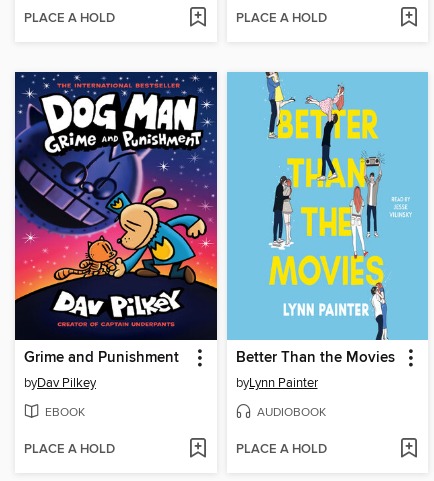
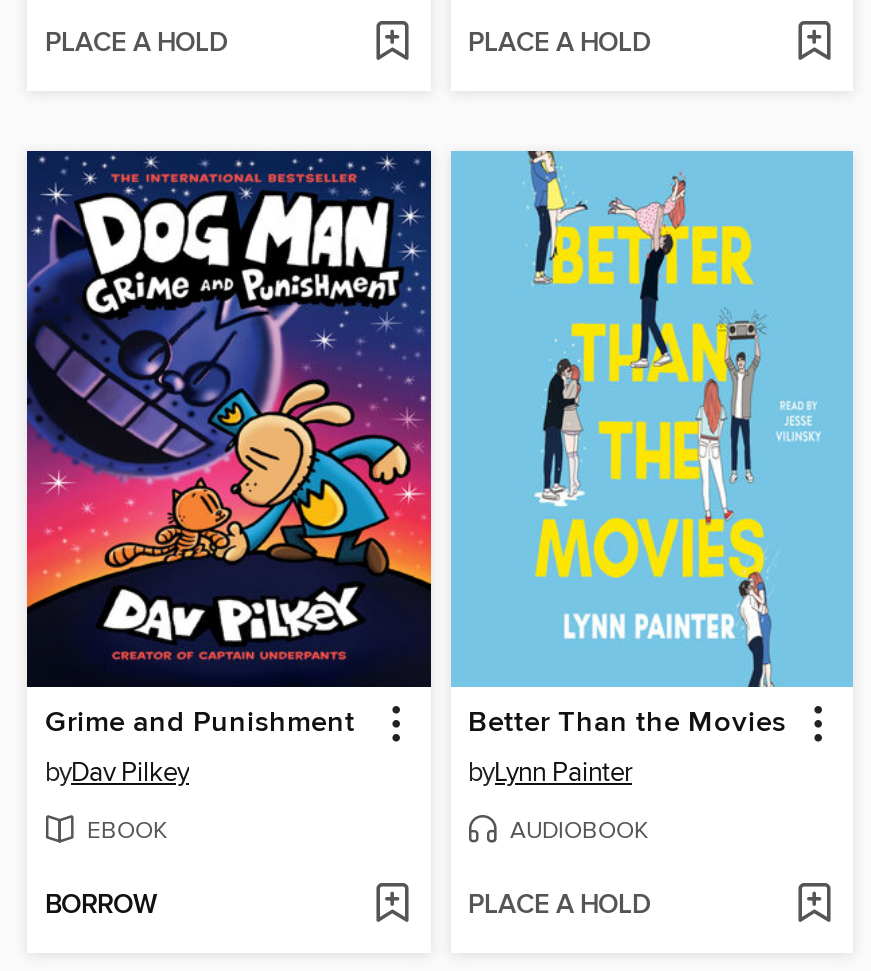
- PLACE A HOLD
+ BORROW
